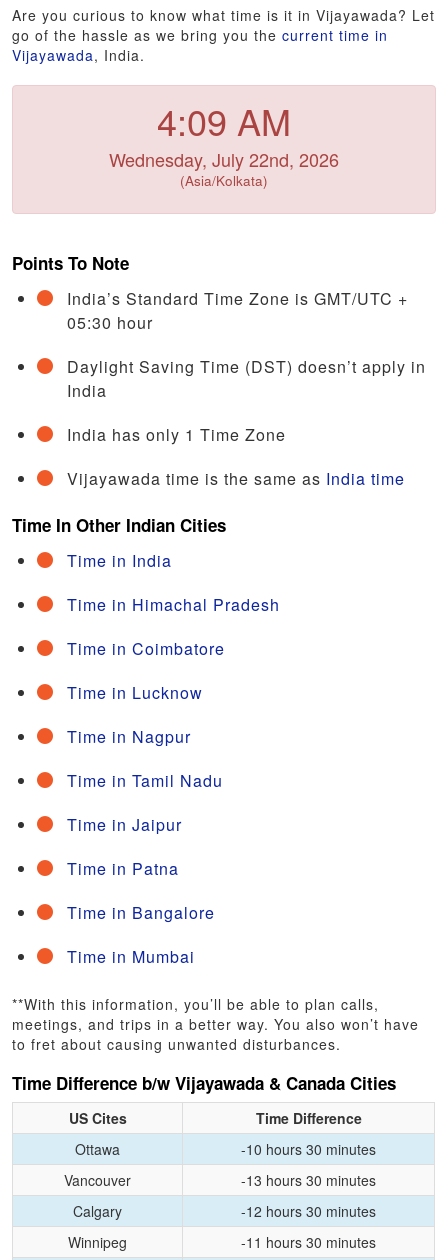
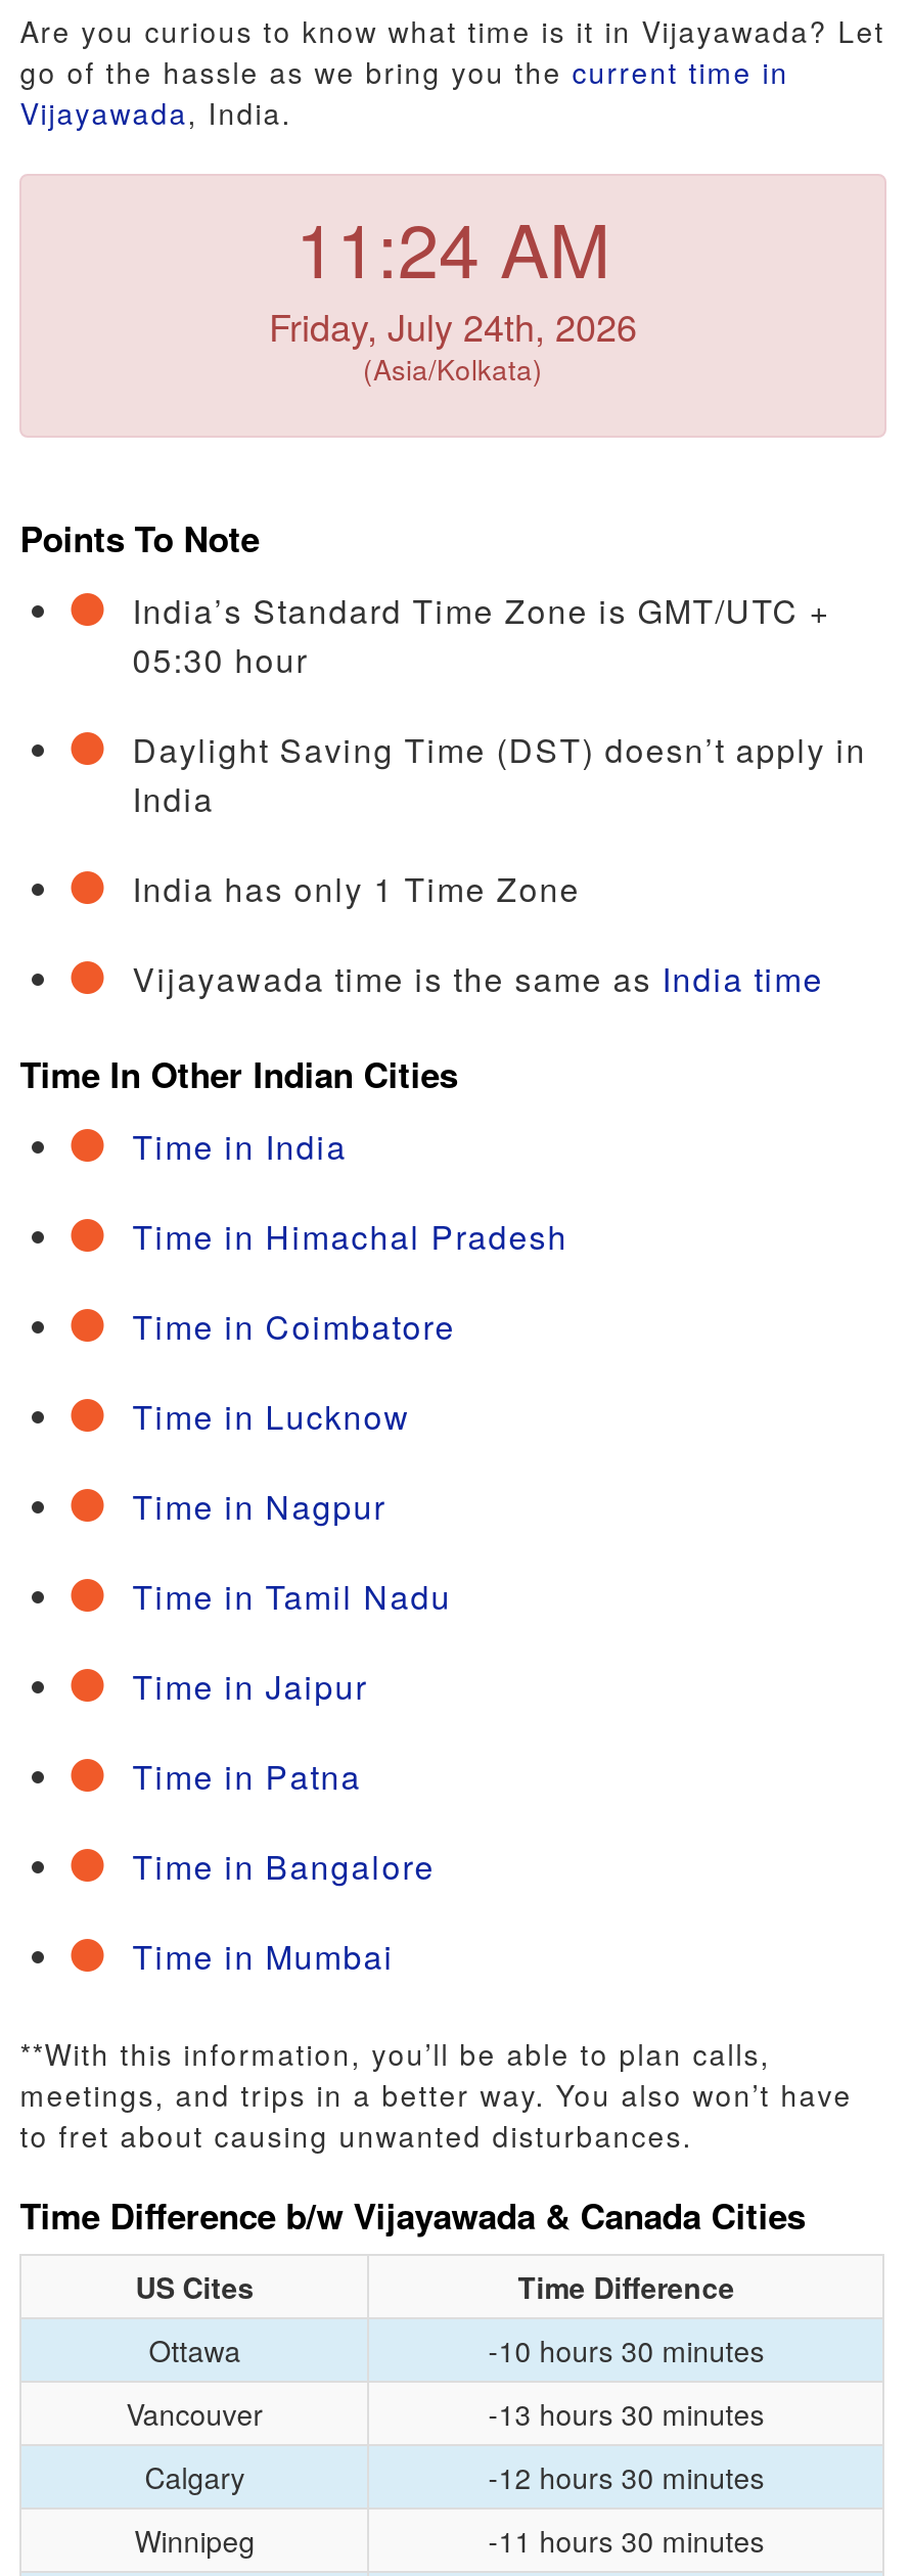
- 4:09 AM
+ 11:24 AM

- Wednesday, July 22nd, 2026
+ Friday, July 24th, 2026
